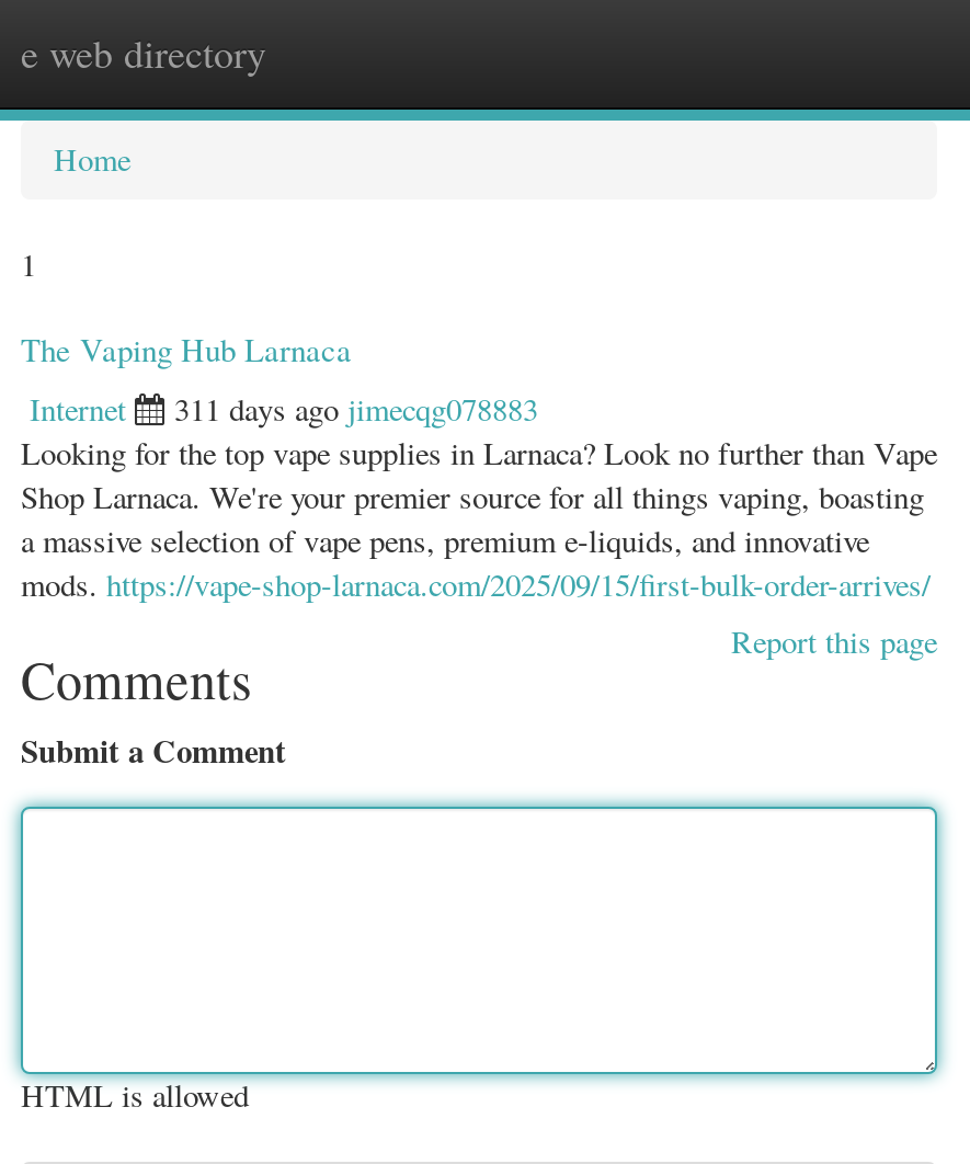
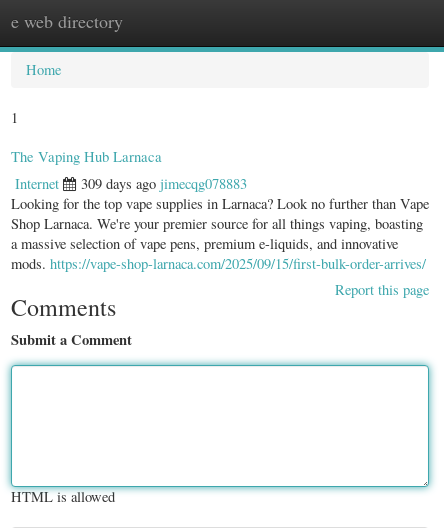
- 311 days ago jimecqg078883
+ 309 days ago jimecqg078883
